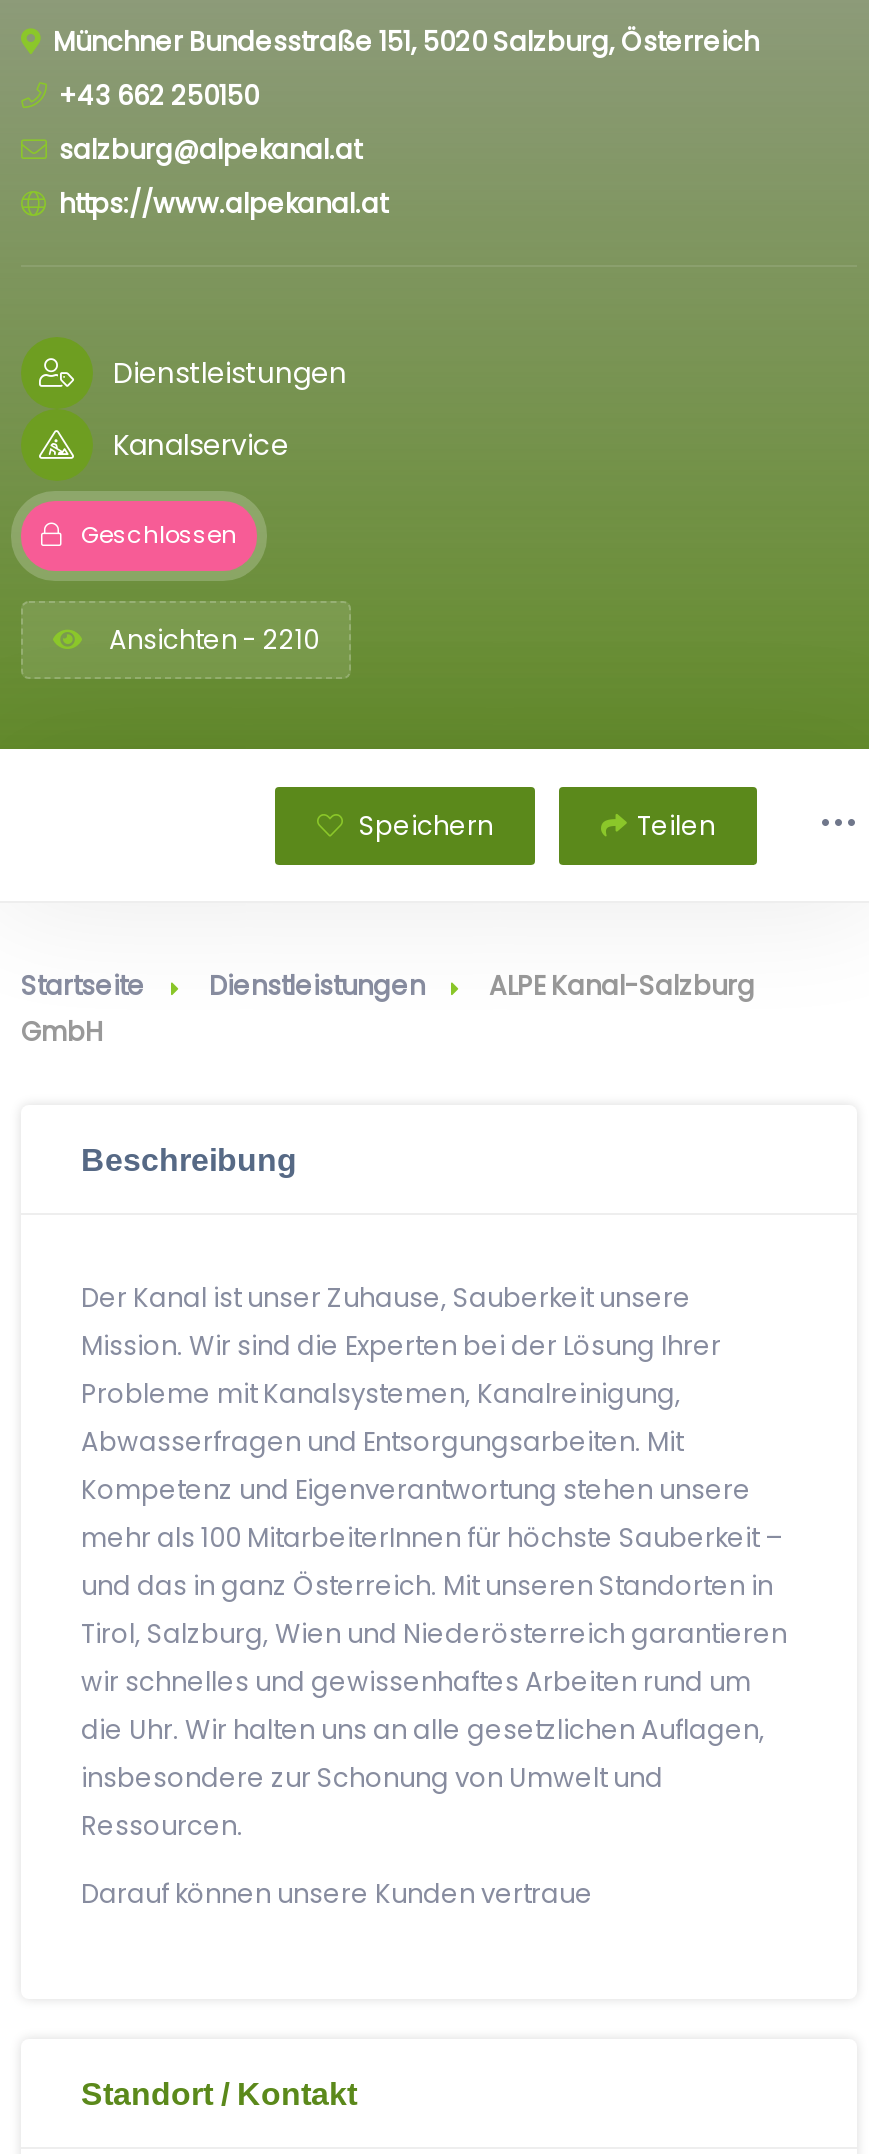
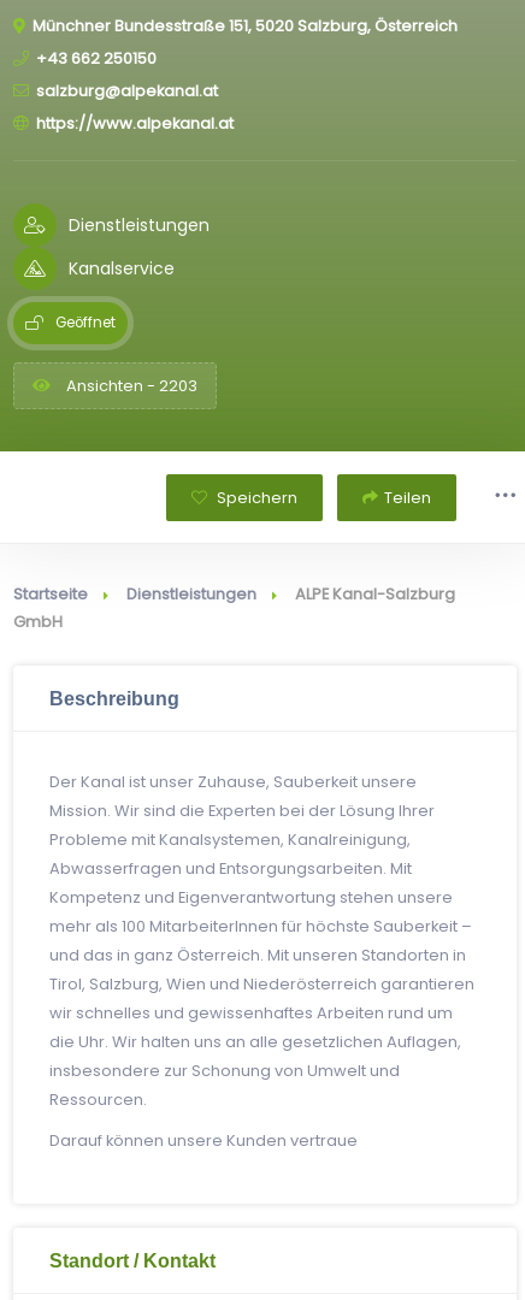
- Geschlossen
+ Geöffnet

- Ansichten - 2210
+ Ansichten - 2203
